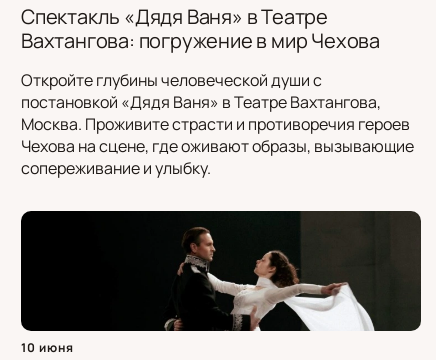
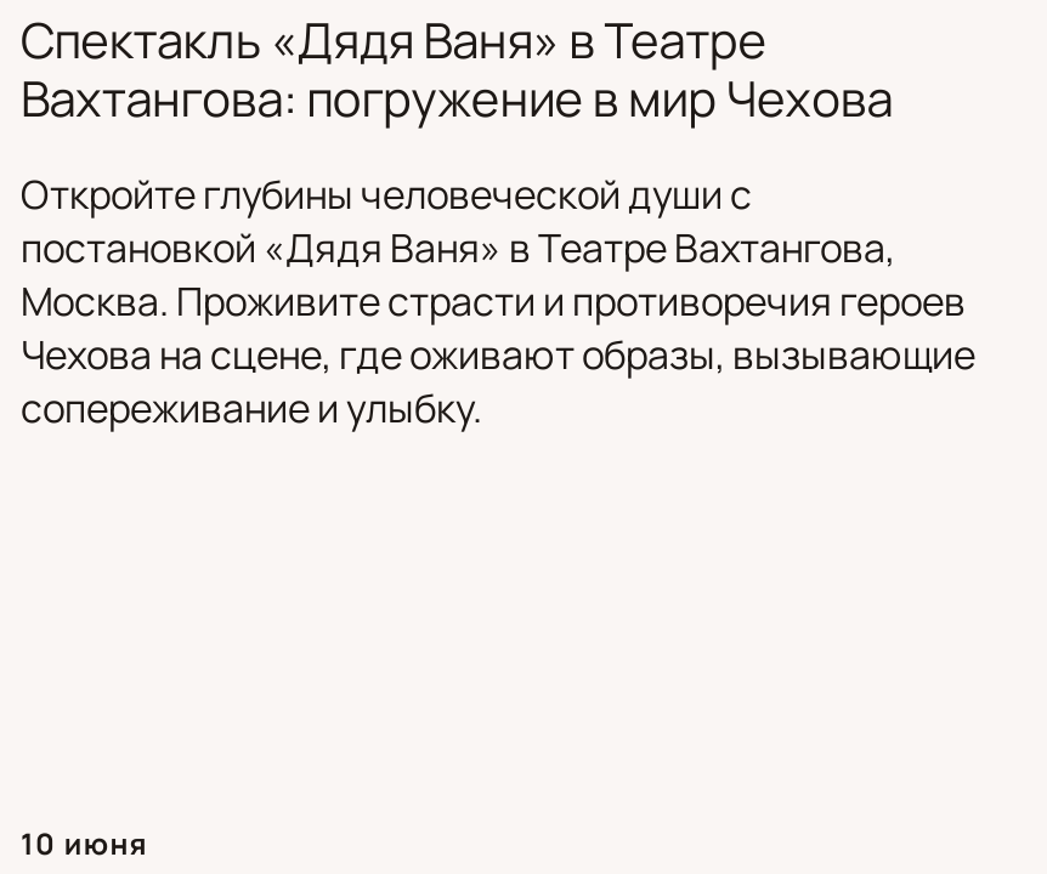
- [image]
